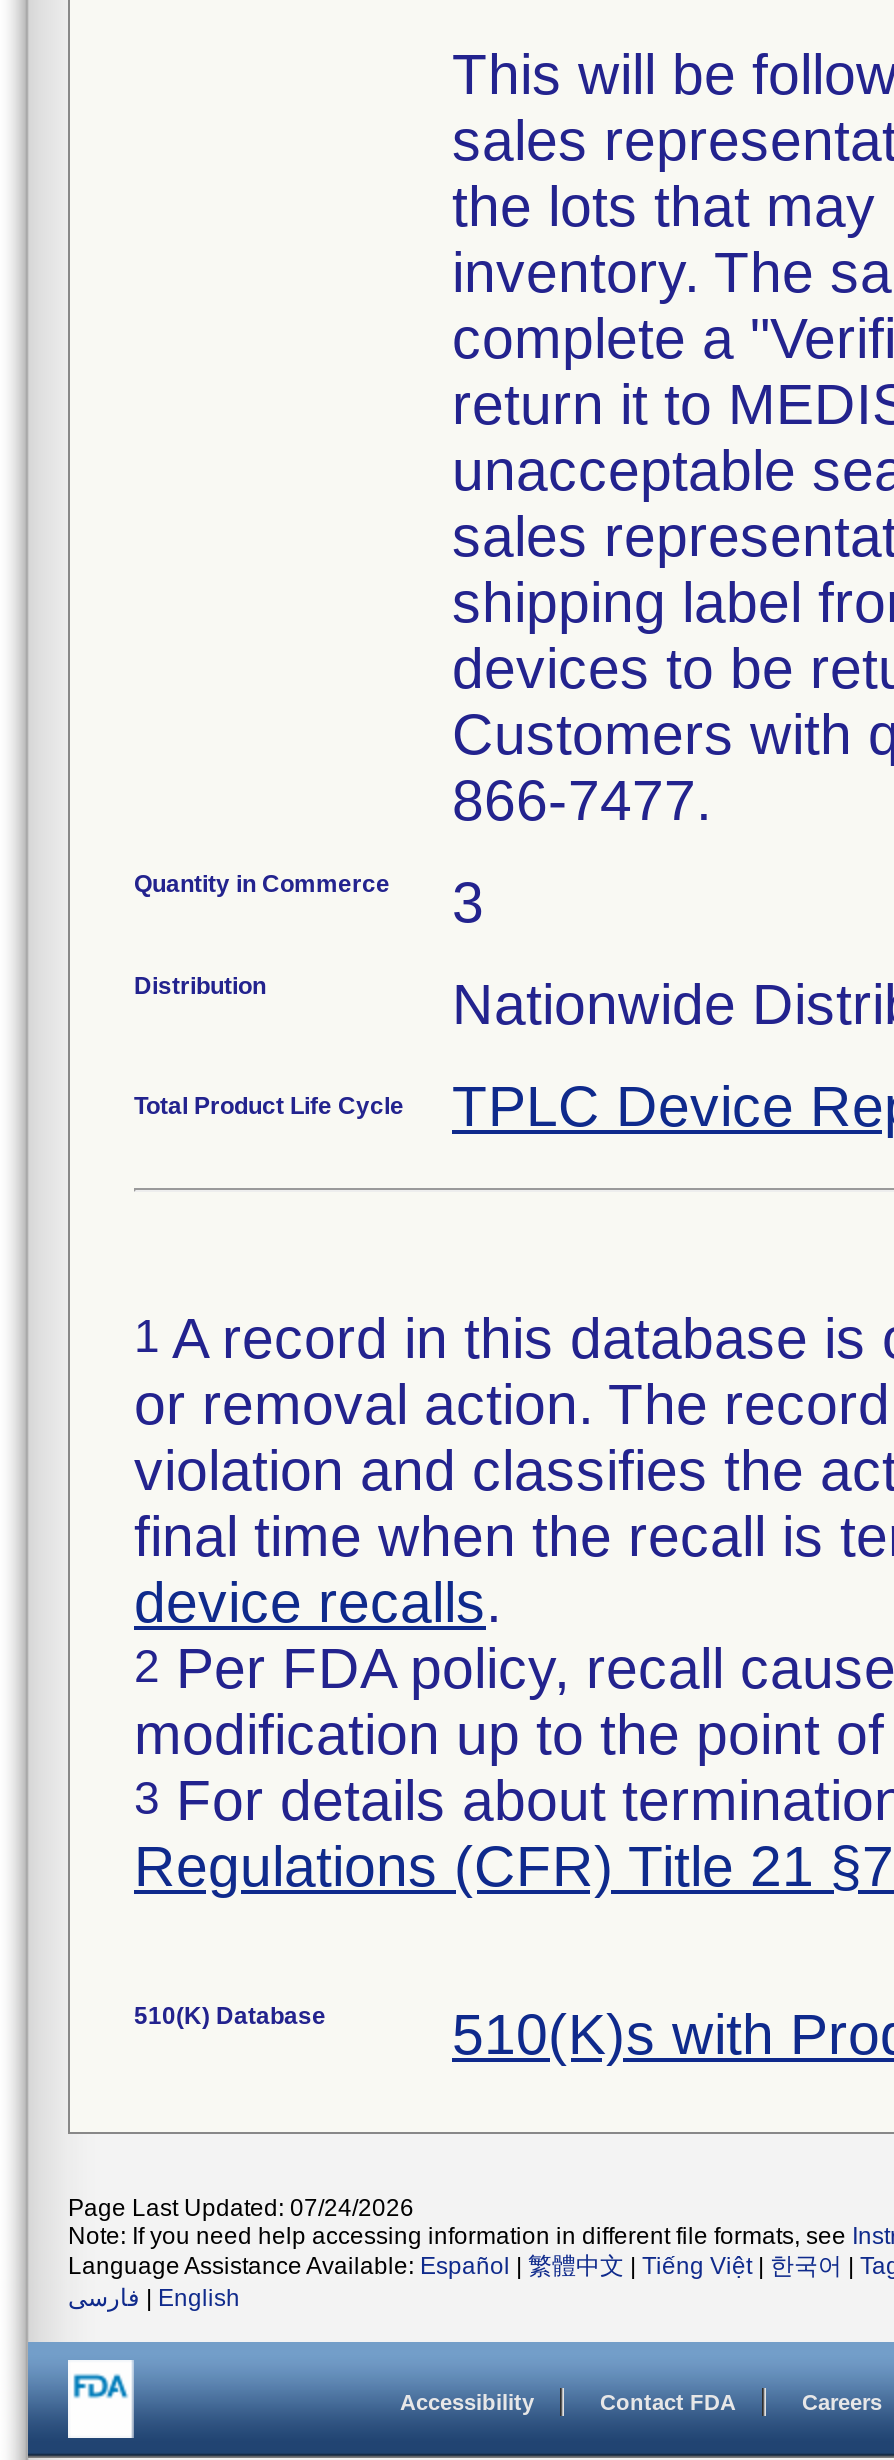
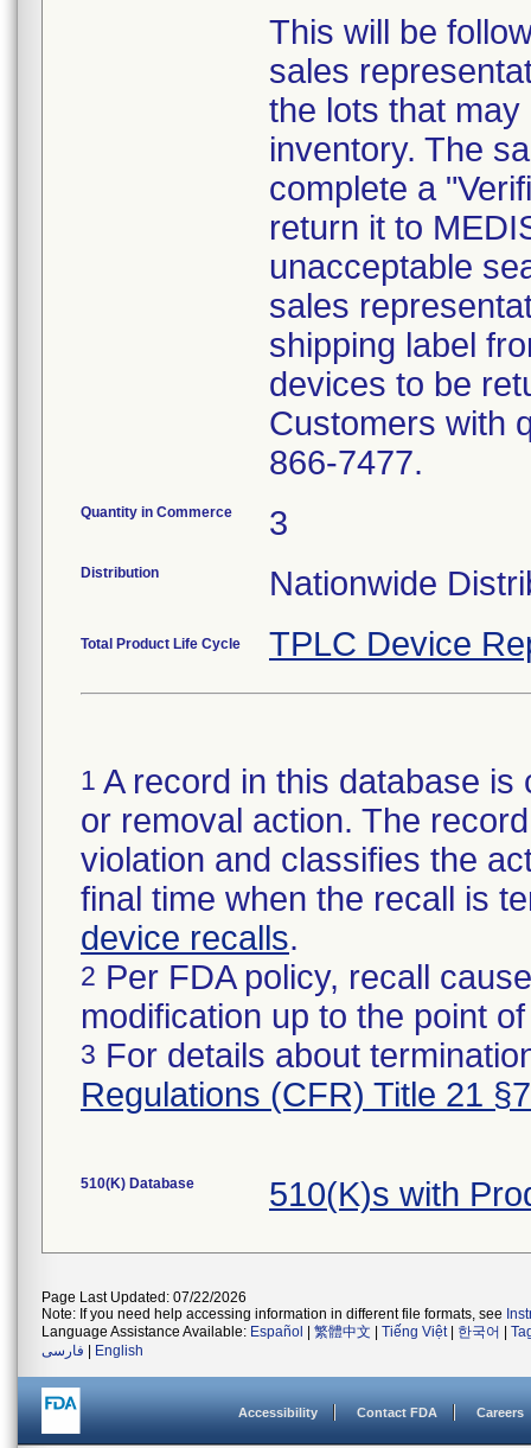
- Page Last Updated: 07/24/2026
+ Page Last Updated: 07/22/2026
